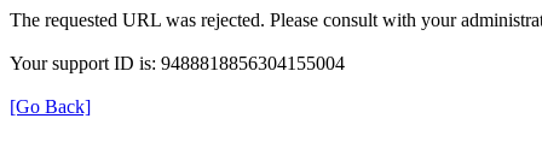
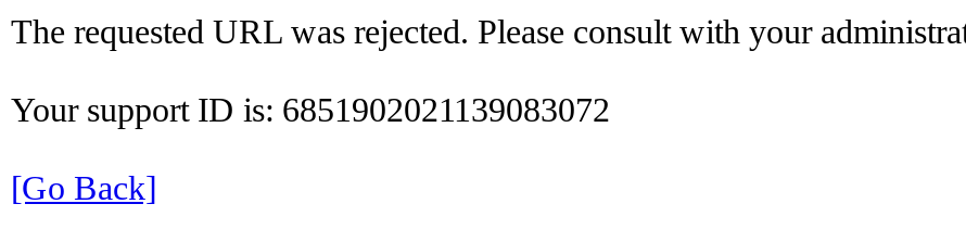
- Your support ID is: 9488818856304155004
+ Your support ID is: 6851902021139083072
